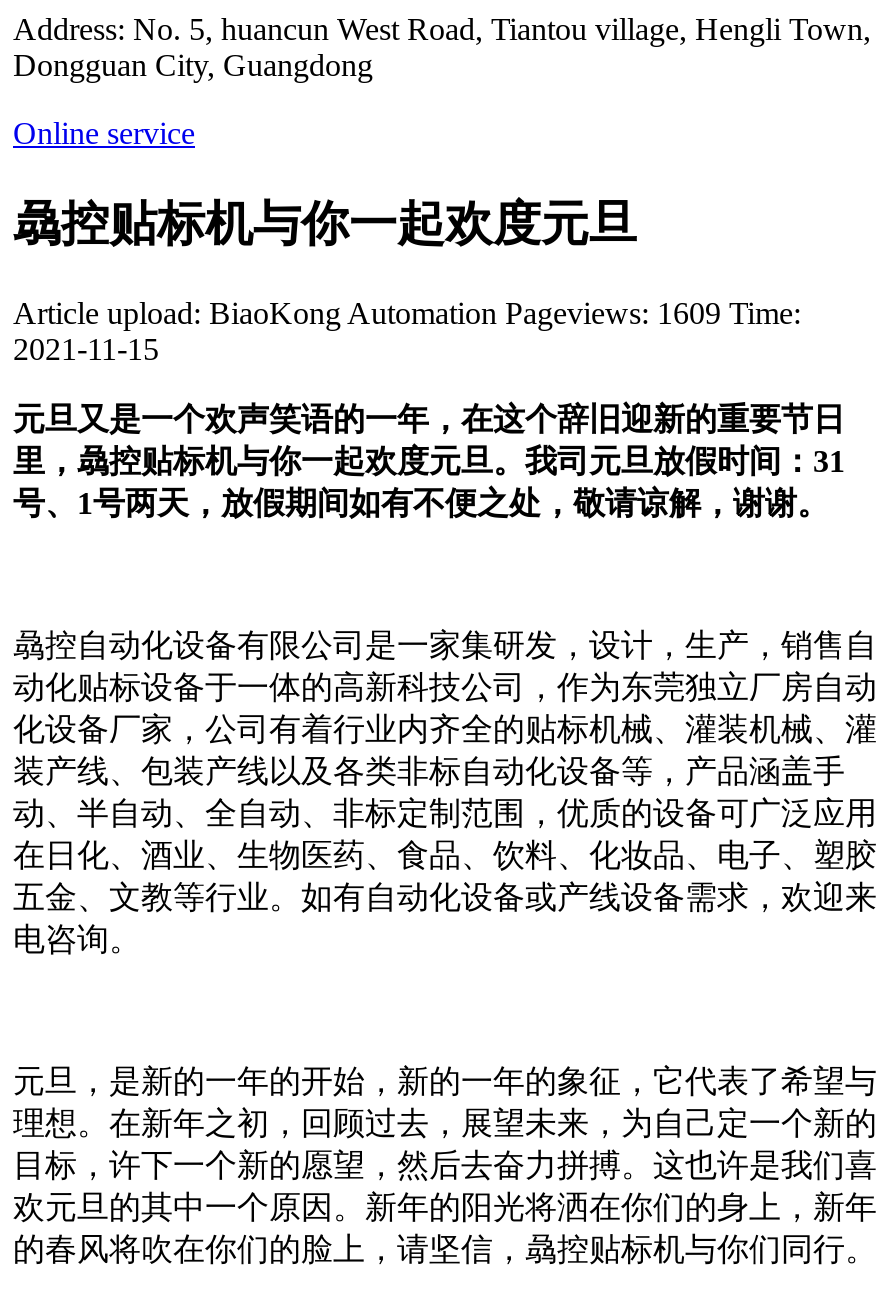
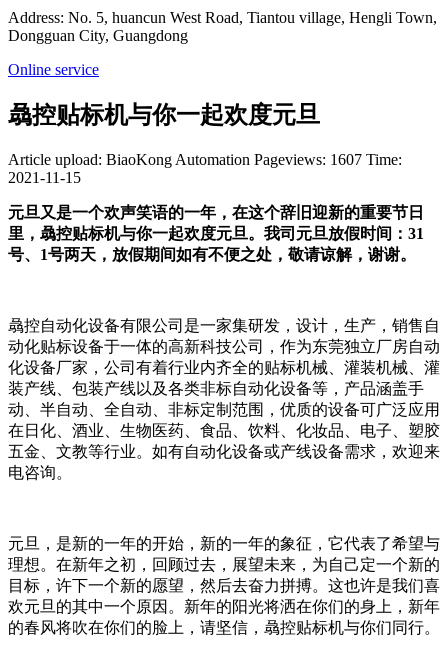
- Article upload: BiaoKong Automation Pageviews: 1609 Time:
+ Article upload: BiaoKong Automation Pageviews: 1607 Time:
